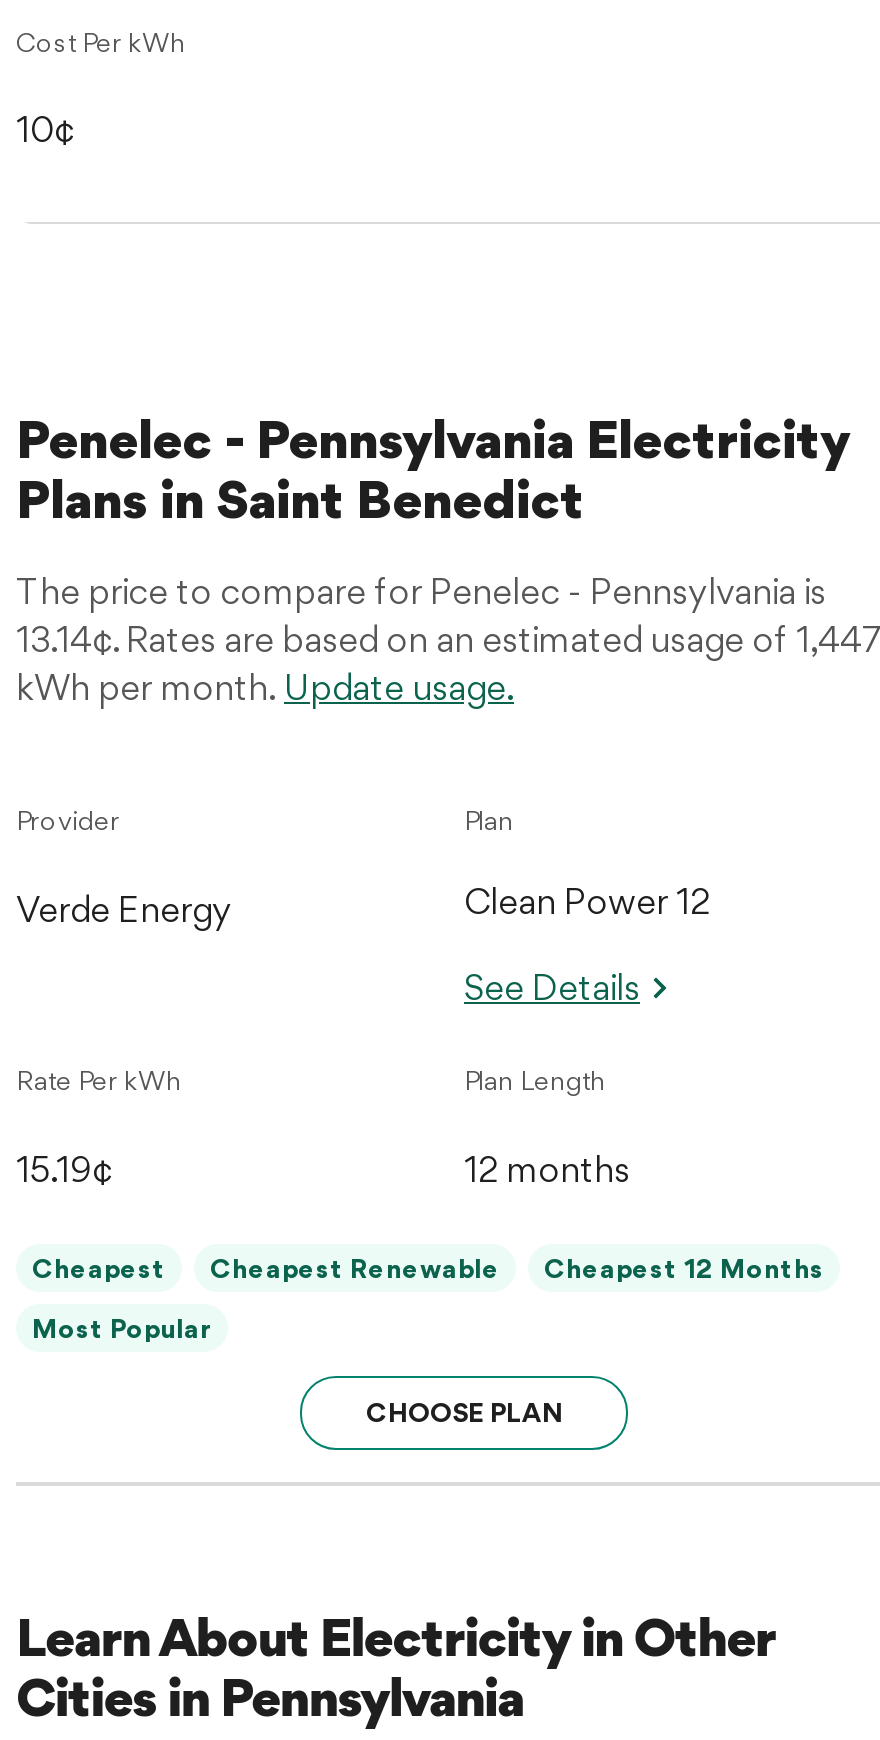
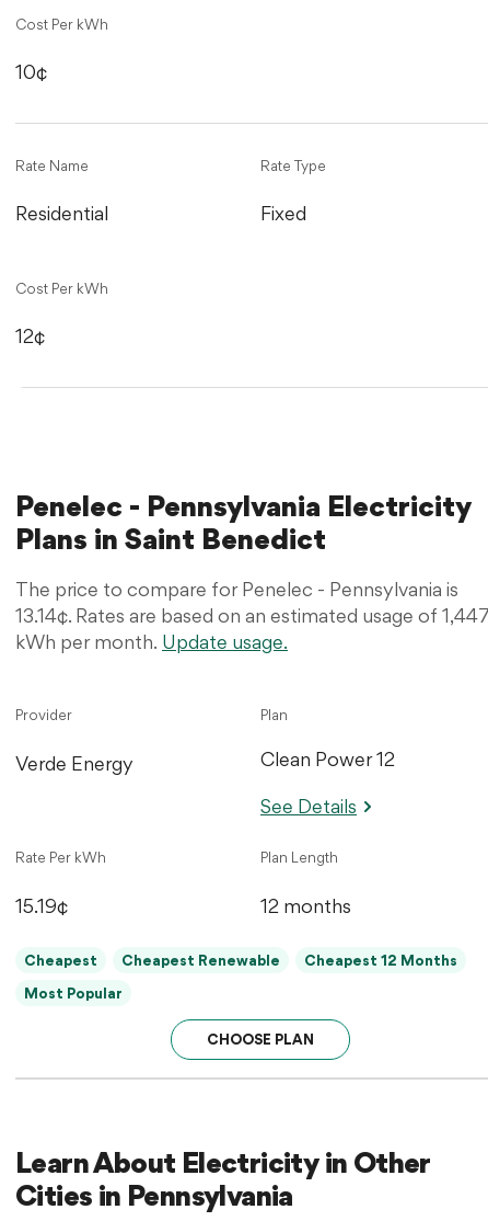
+ Rate Name
+ Residential

+ Rate Type
+ Fixed
+ Cost Per kWh
+ 12¢
